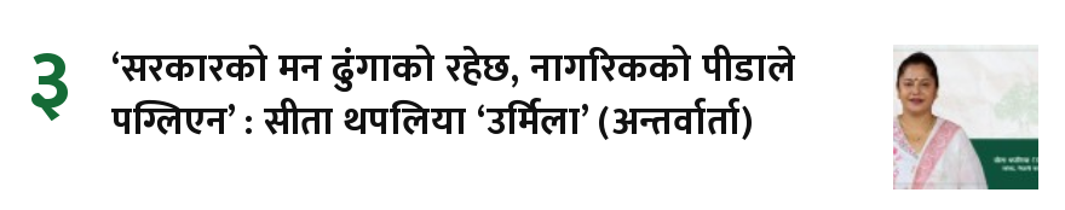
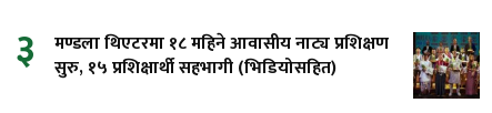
- [image]
- ‘सरकारको मन ढुंगाको रहेछ, नागरिकको पीडाले
- पग्लिएन’ : सीता थपलिया ‘उर्मिला’ (अन्तर्वार्ता)
+ [image]
+ मण्डला थिएटरमा १८ महिने आवासीय नाट्य प्रशिक्षण
+ सुरु, १५ प्रशिक्षार्थी सहभागी (भिडियोसहित)
